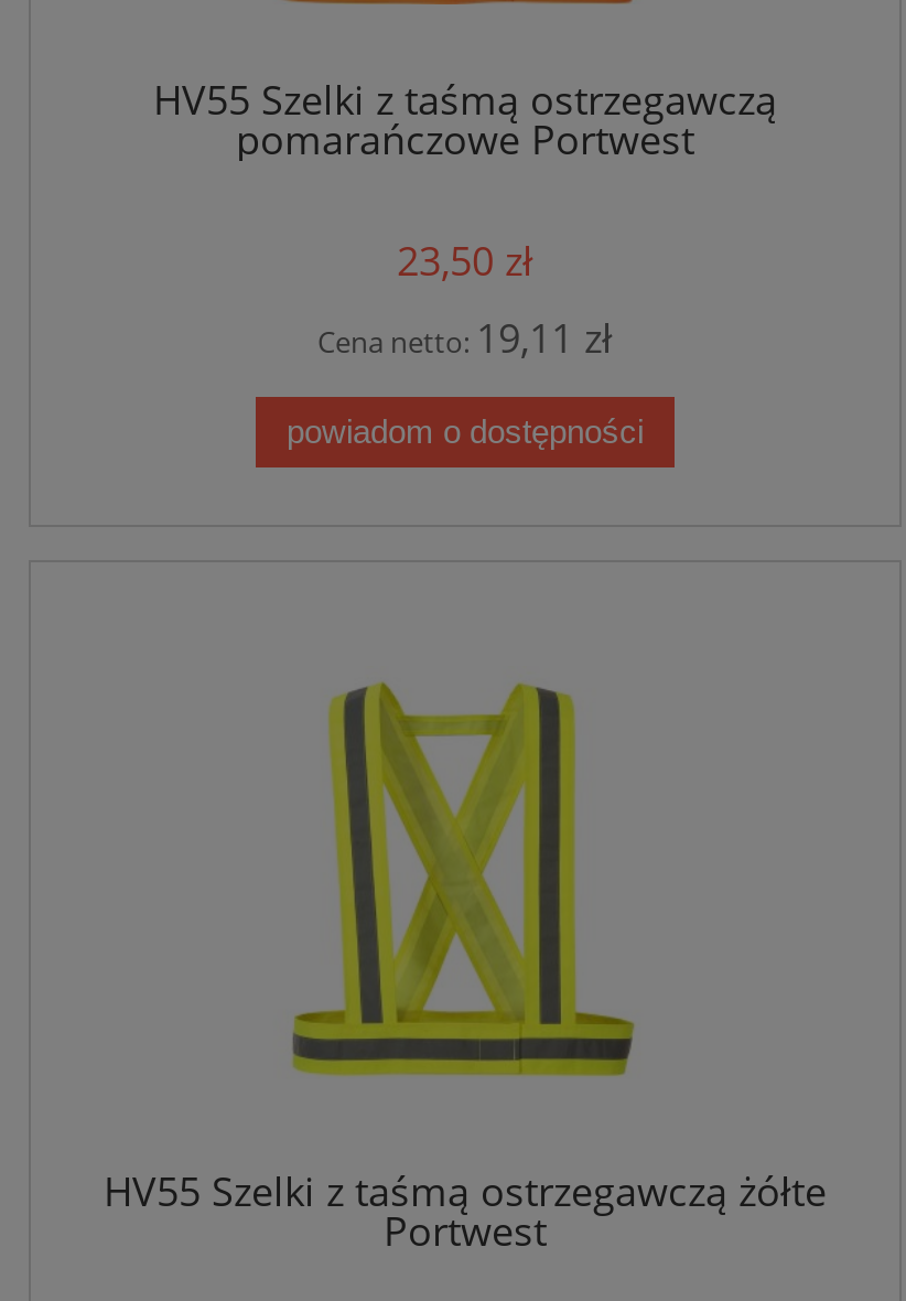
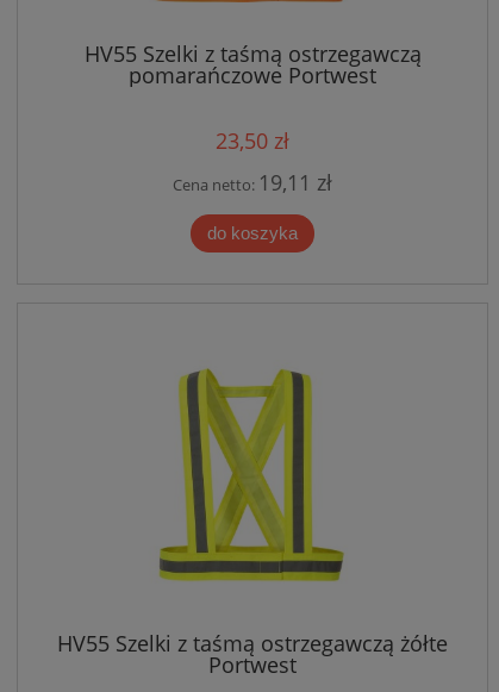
- powiadom o dostępności
+ do koszyka
